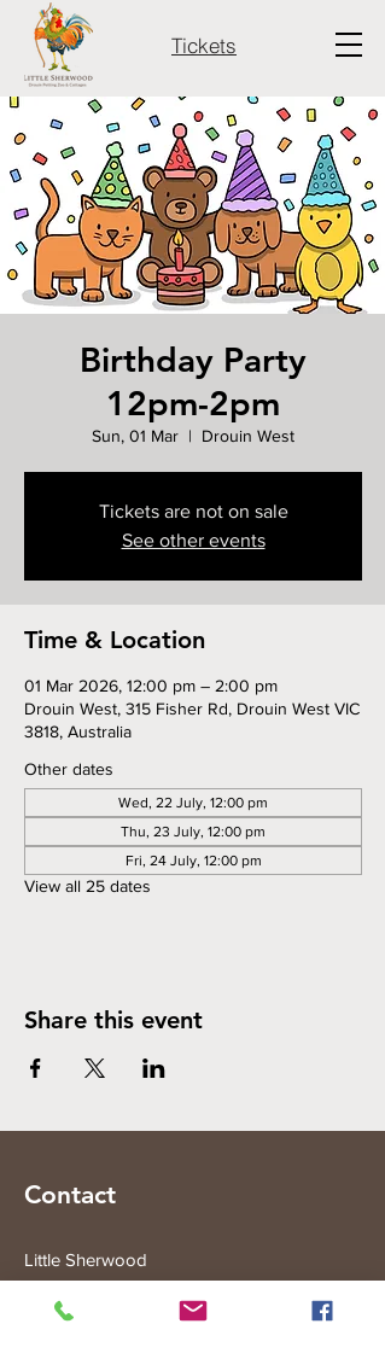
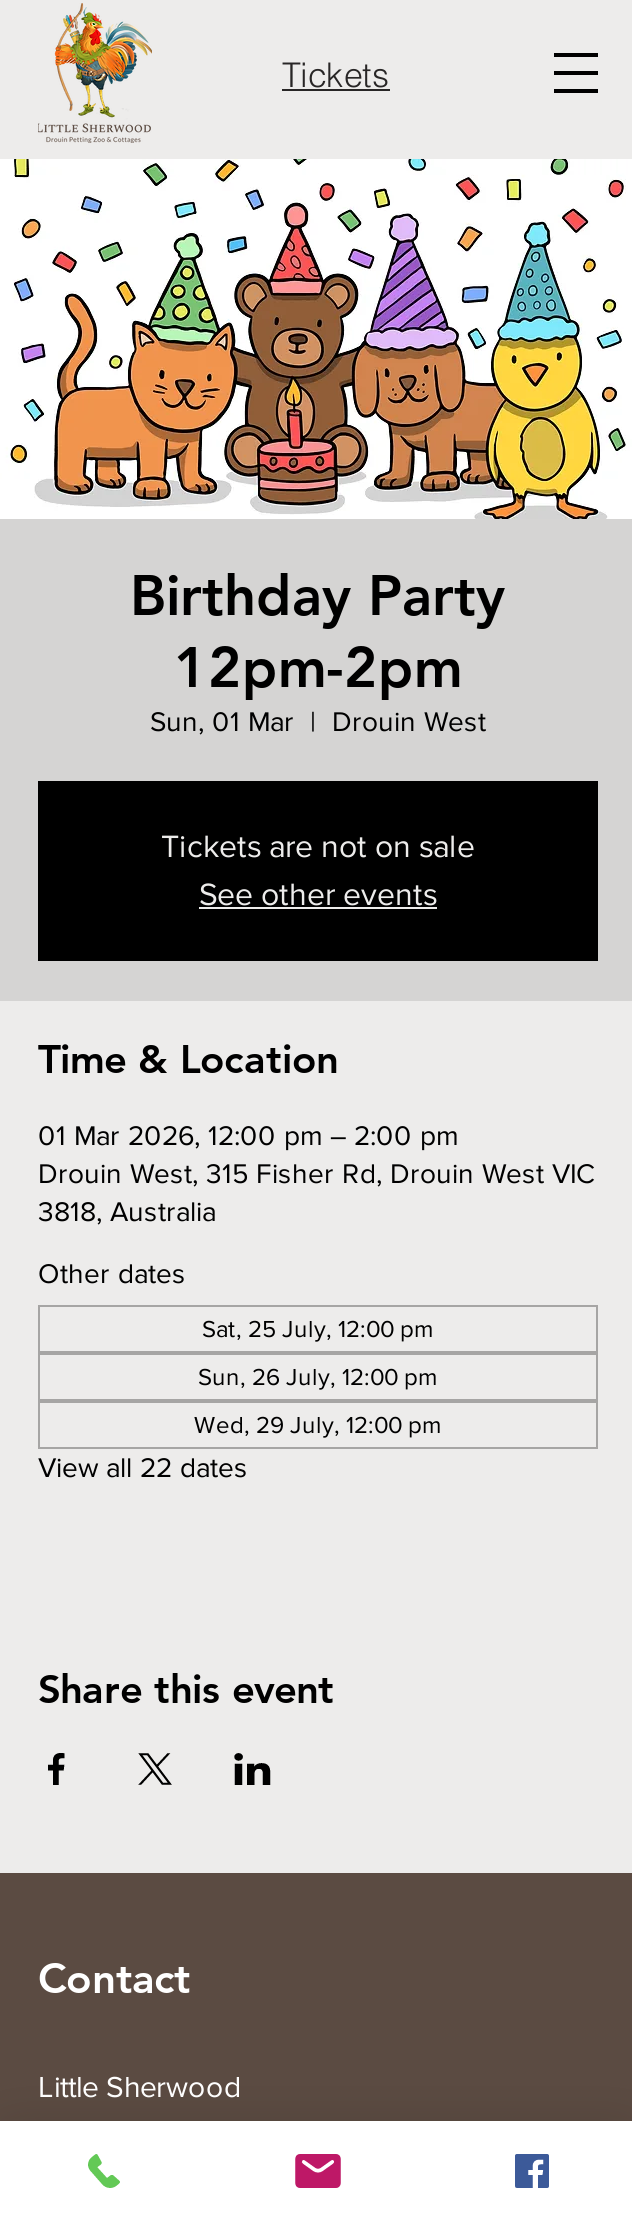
- Wed, 22 July, 12:00 pm
+ Sat, 25 July, 12:00 pm

- Thu, 23 July, 12:00 pm
+ Sun, 26 July, 12:00 pm

- Fri, 24 July, 12:00 pm
+ Wed, 29 July, 12:00 pm

- View all 25 dates
+ View all 22 dates
